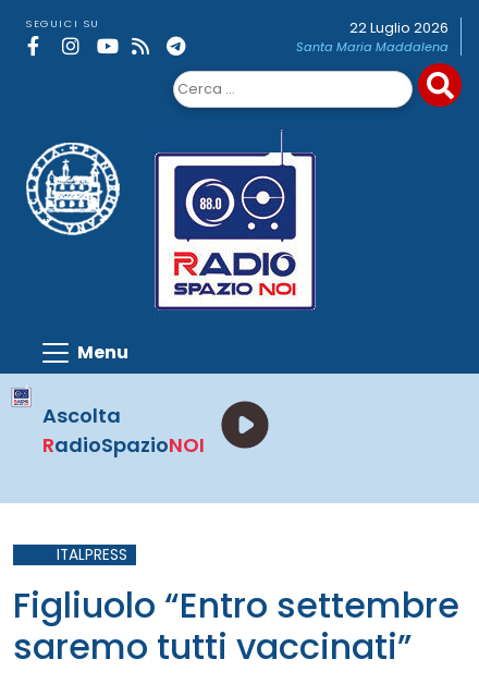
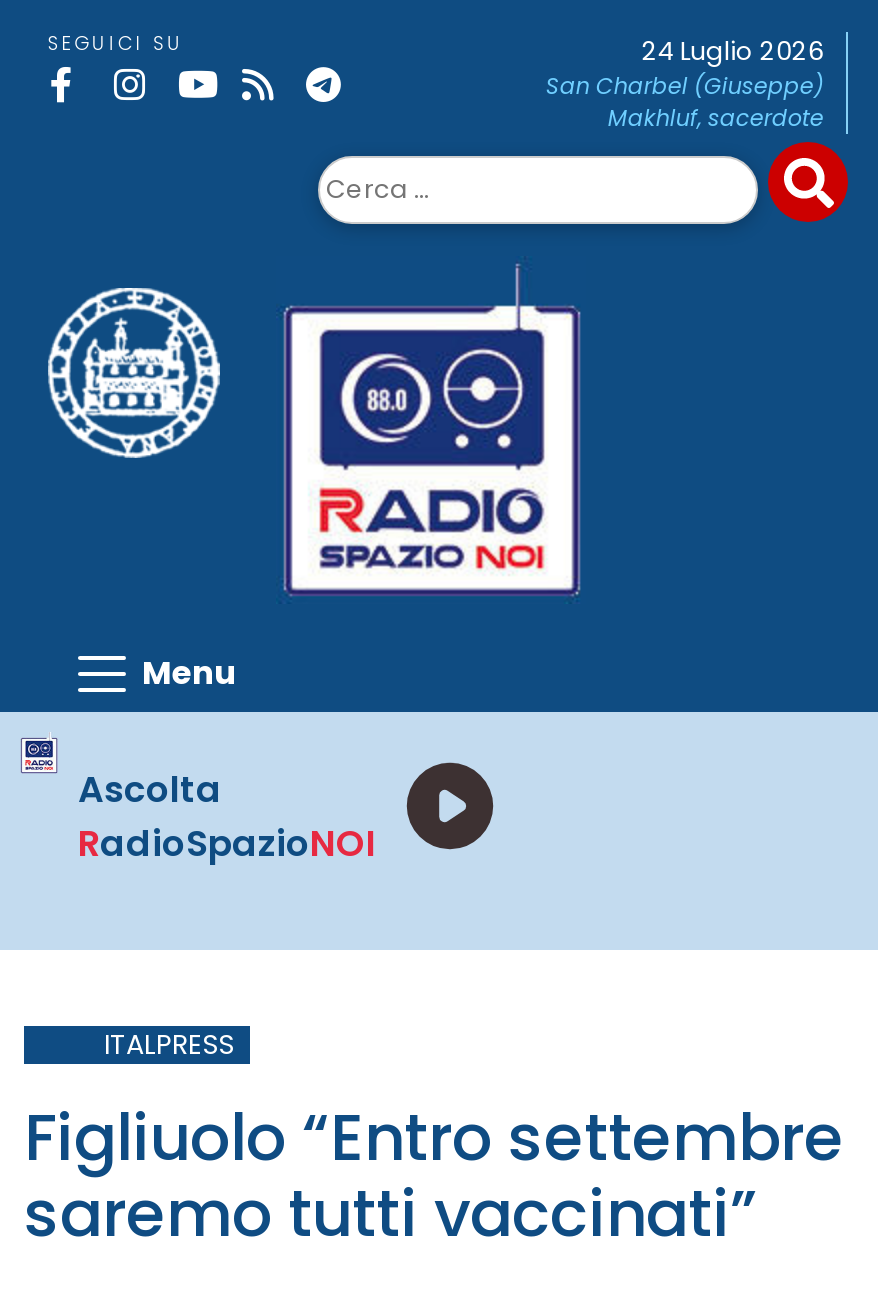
- 22 Luglio 2026
- Santa Maria Maddalena
+ 24 Luglio 2026
+ San Charbel (Giuseppe)
+ Makhluf, sacerdote
